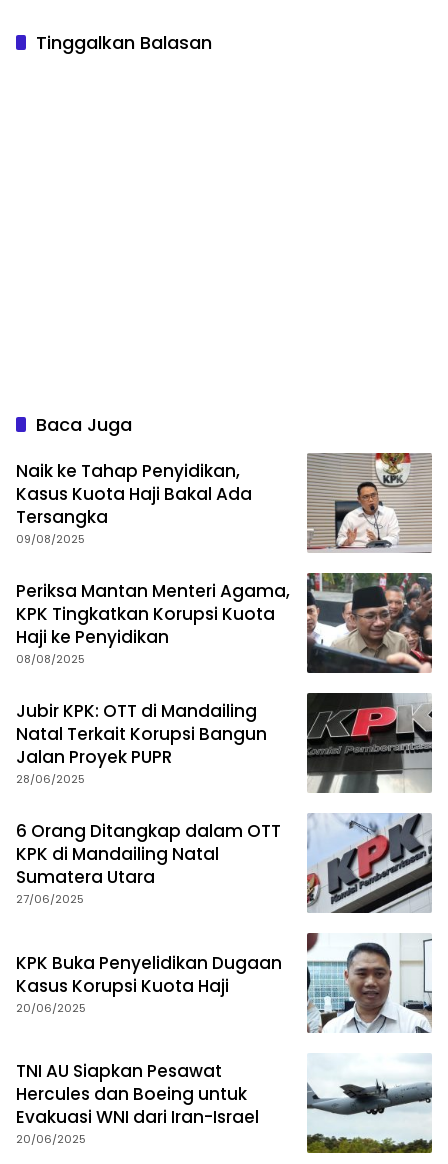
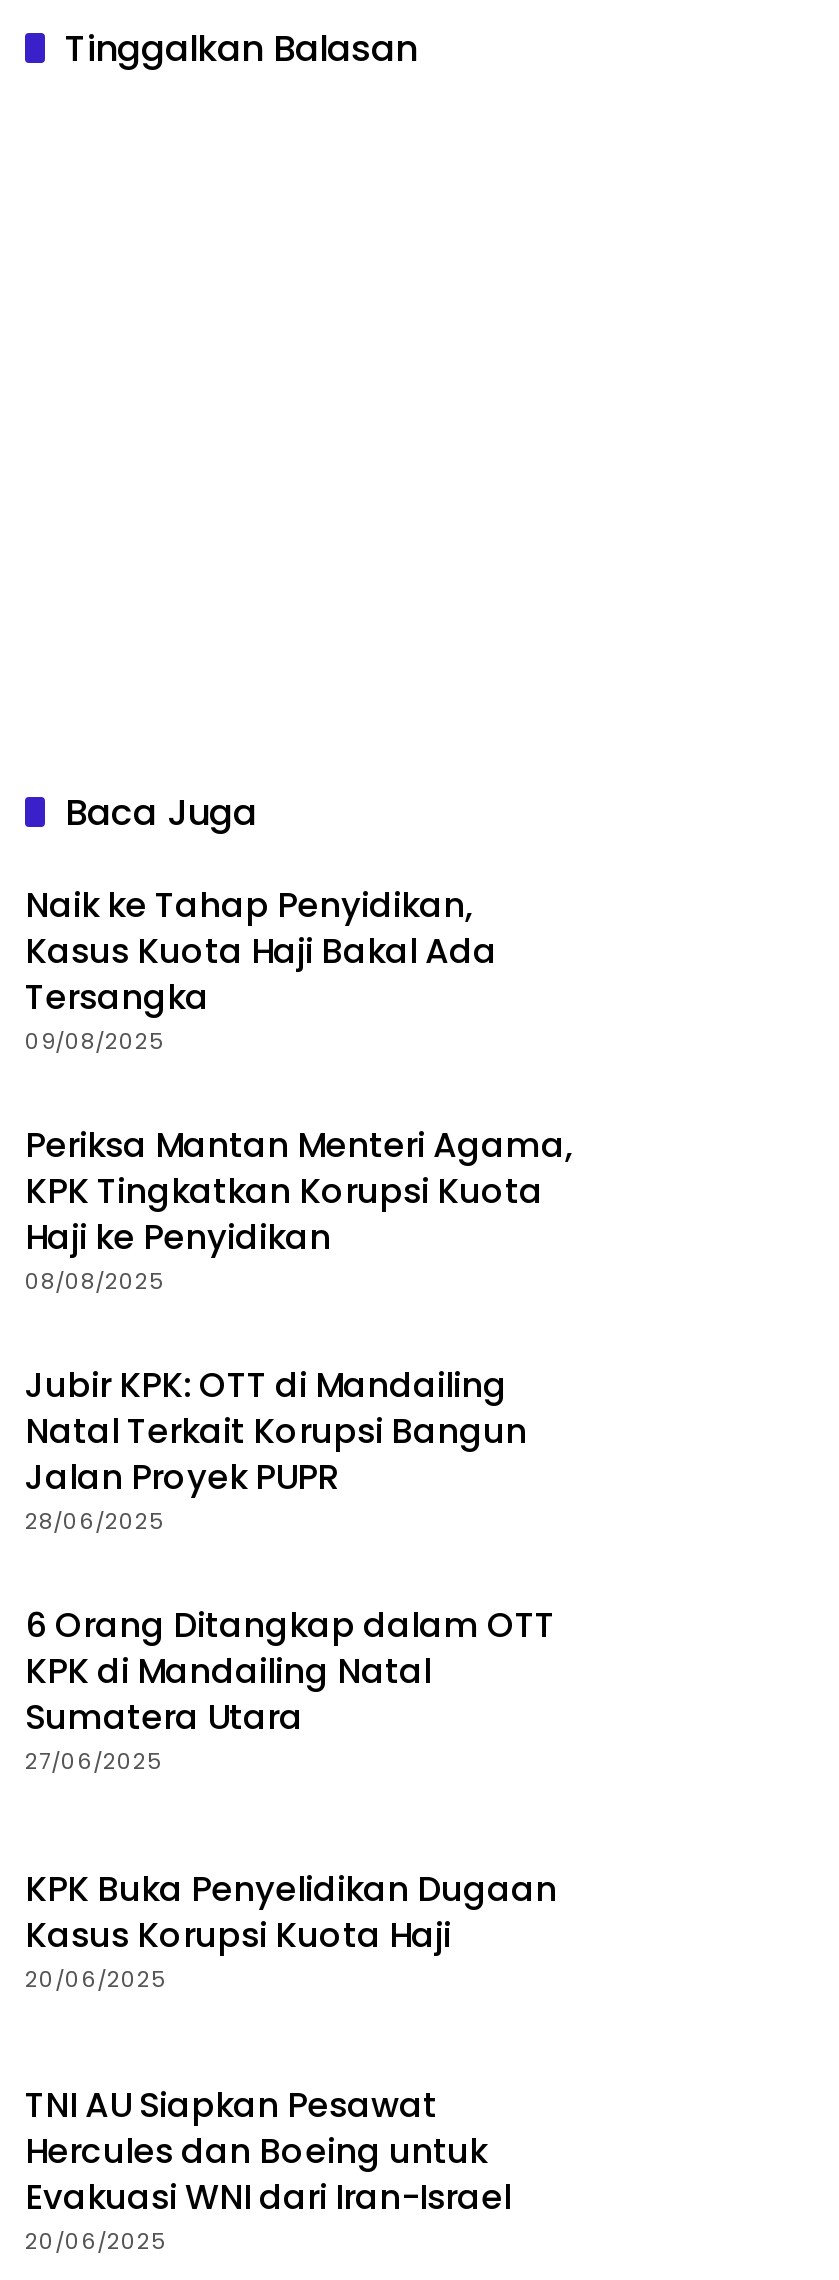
- [image]

- [image]

- [image]

- [image]

- [image]

- [image]
